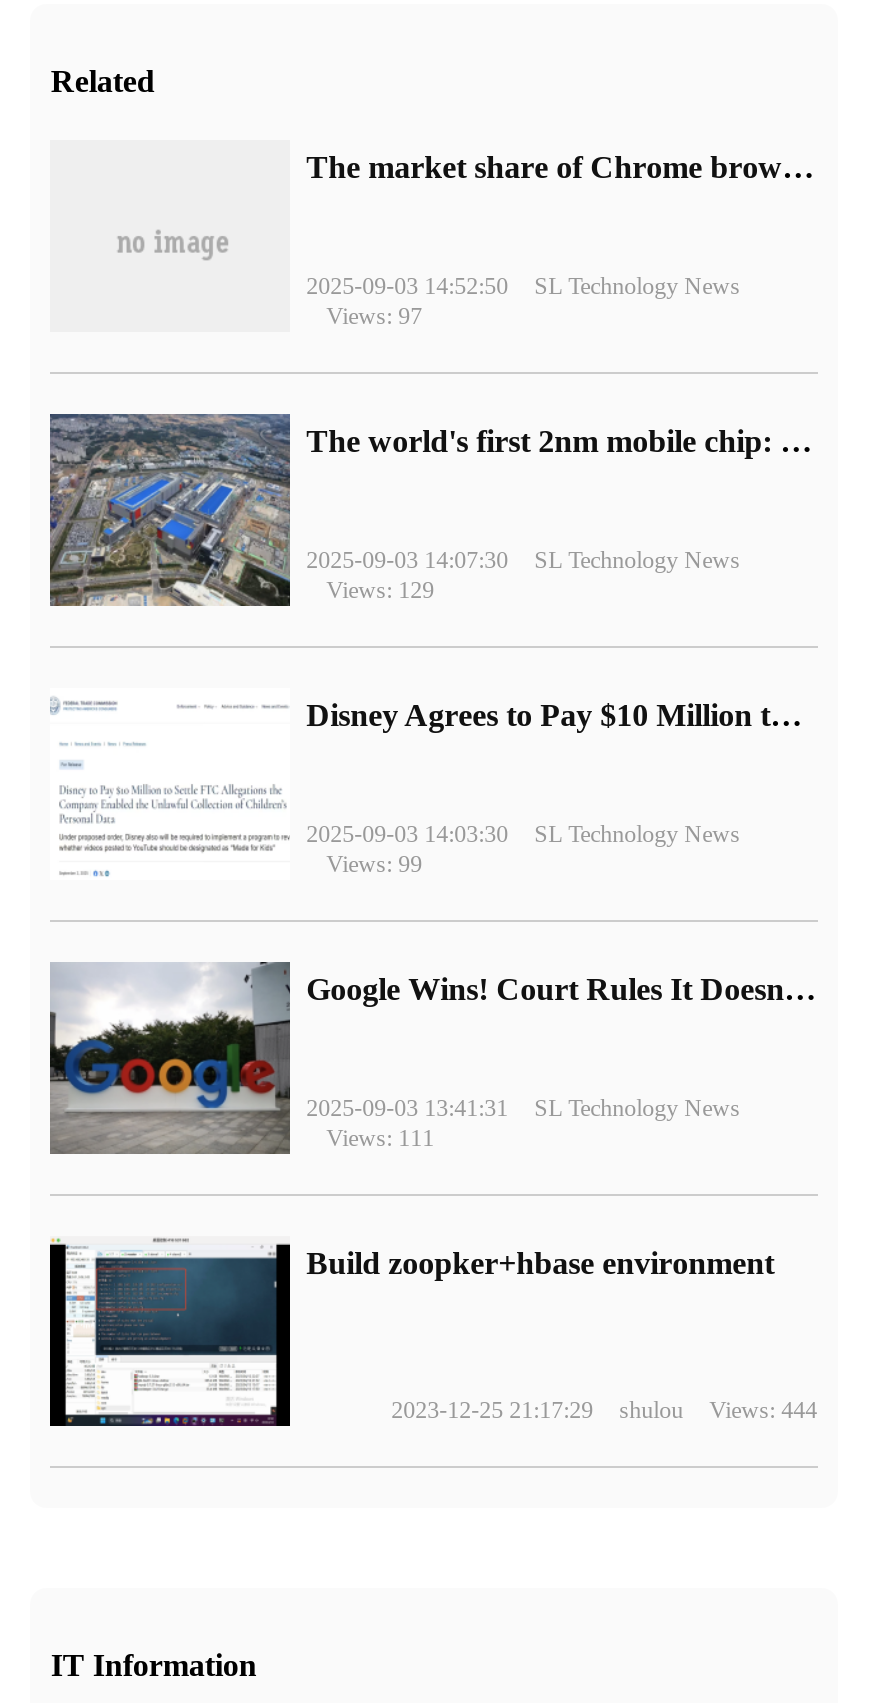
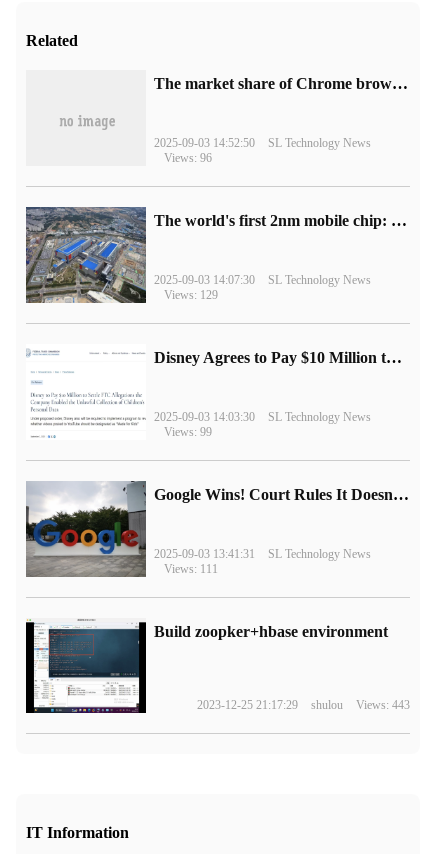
- Views: 97
+ Views: 96

- 2023-12-25 21:17:29 shulou Views: 444
+ 2023-12-25 21:17:29 shulou Views: 443
